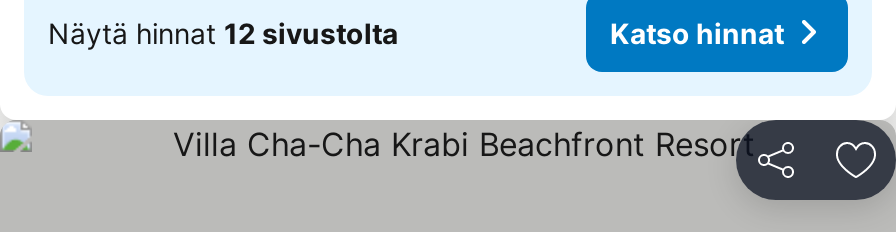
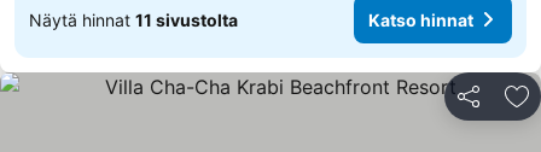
- Näytä hinnat 12 sivustolta
+ Näytä hinnat 11 sivustolta
